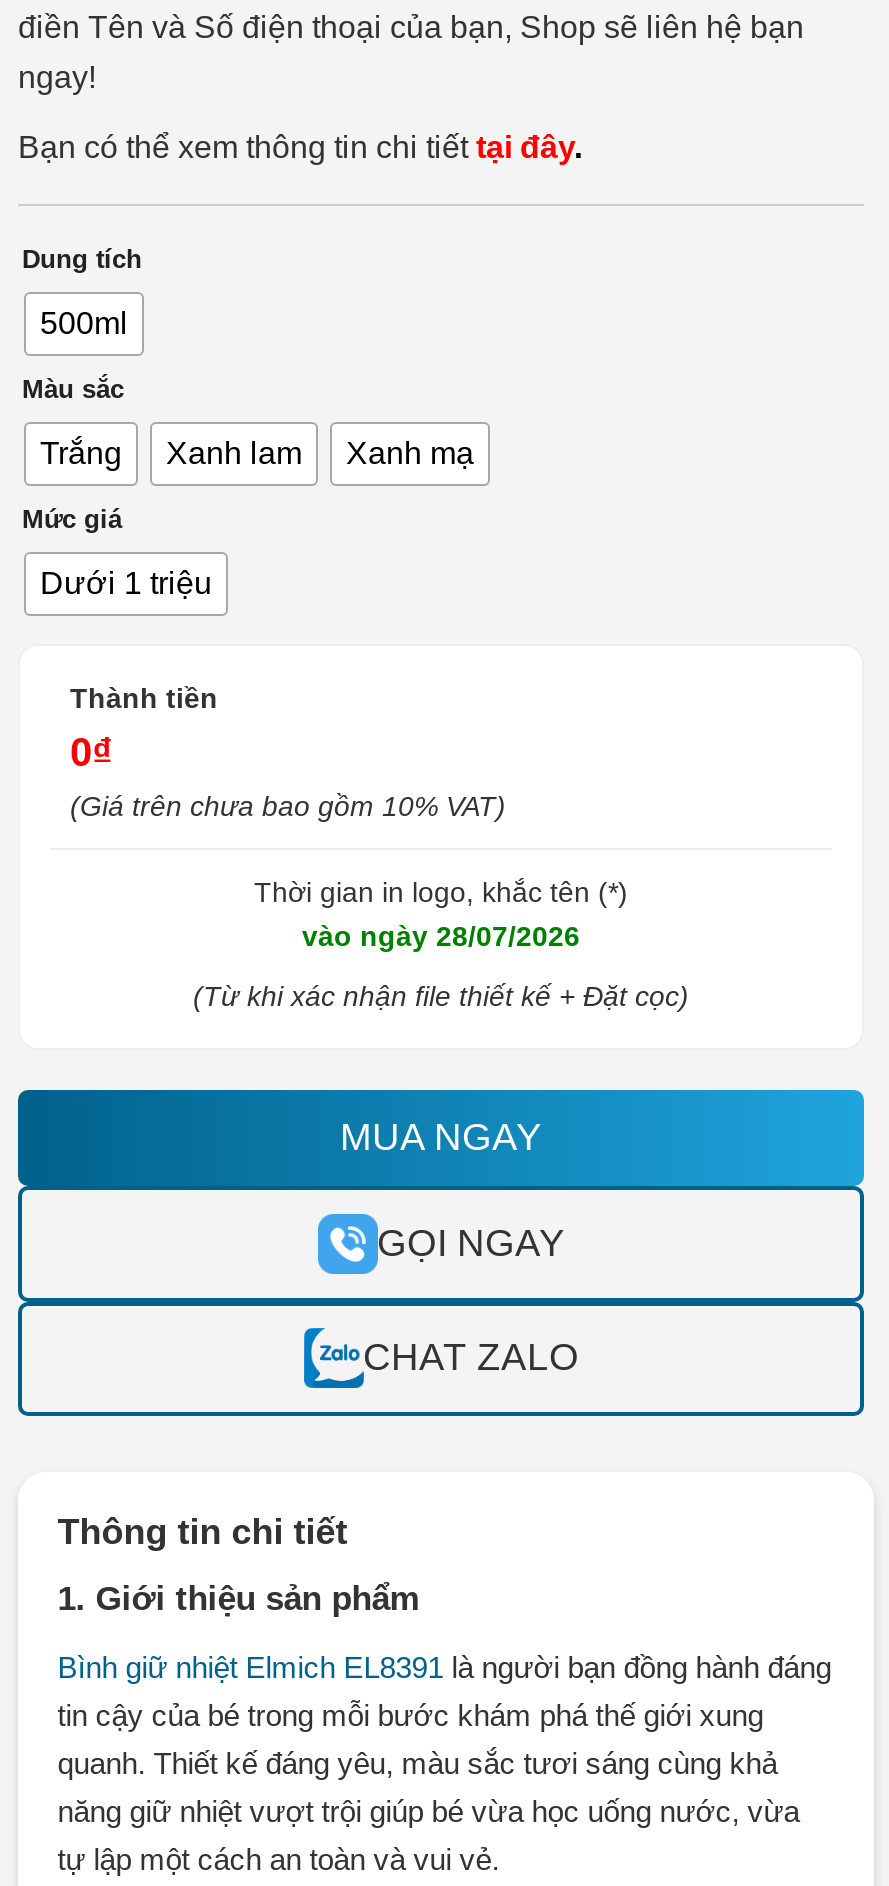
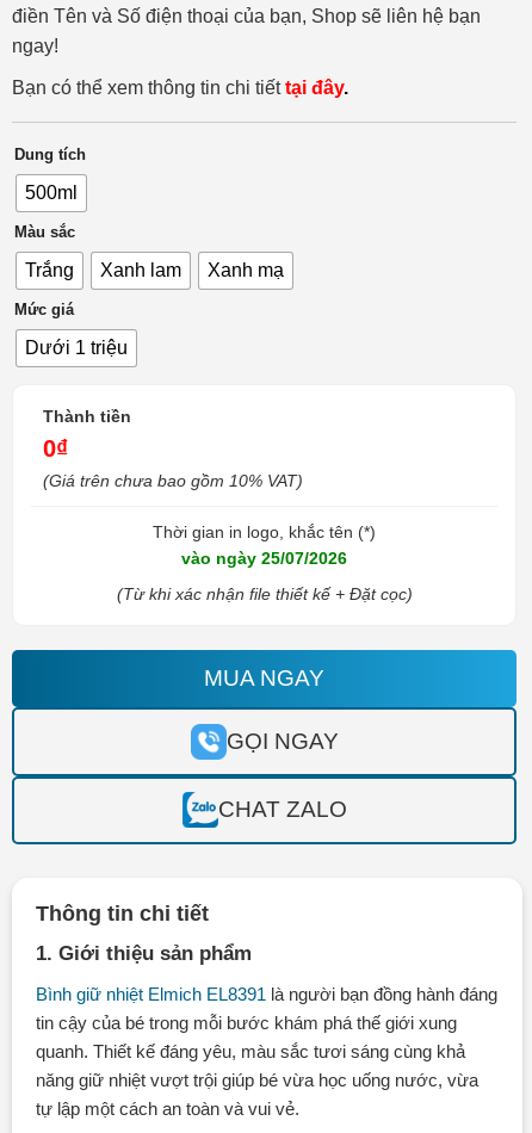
- vào ngày 28/07/2026
+ vào ngày 25/07/2026
